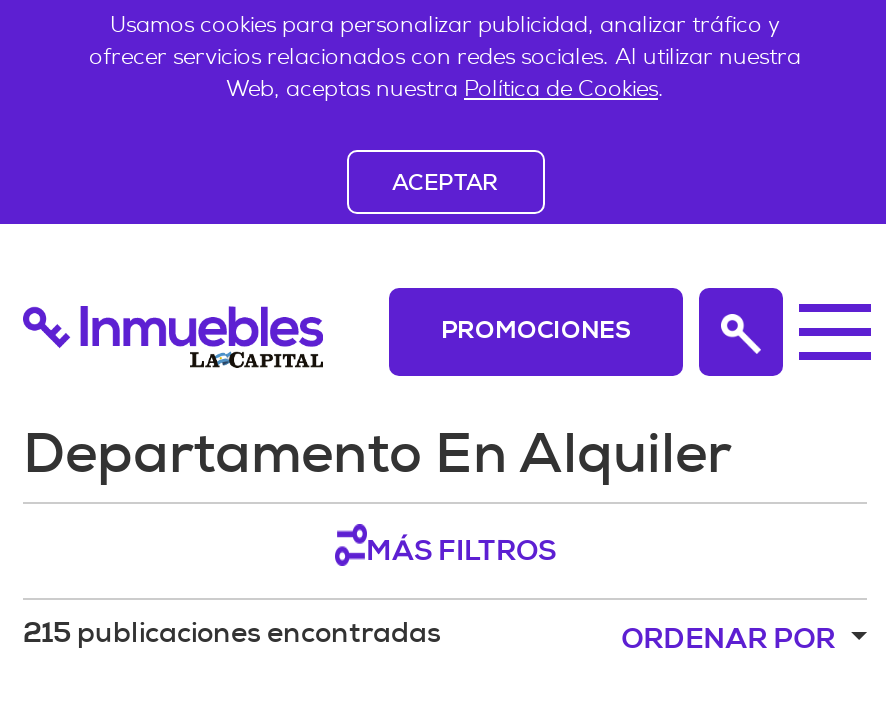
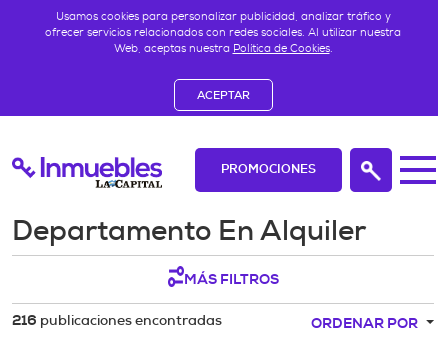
- 215 publicaciones encontradas
+ 216 publicaciones encontradas
